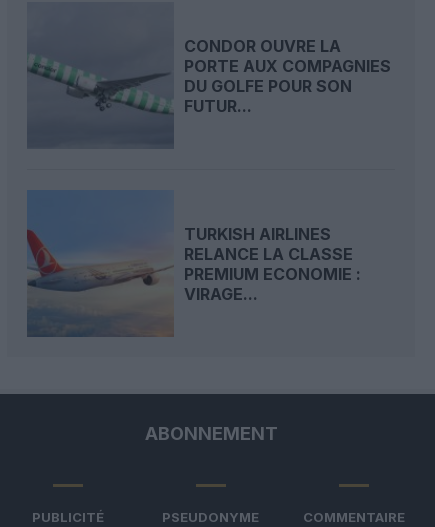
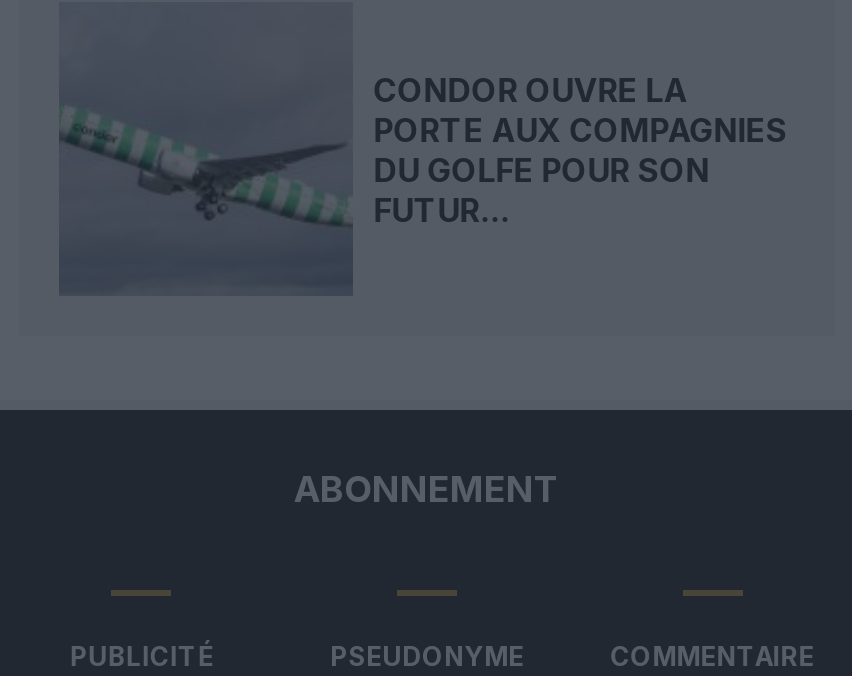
- [image]
- TURKISH AIRLINES
- RELANCE LA CLASSE
- PREMIUM ECONOMIE :
- VIRAGE...
